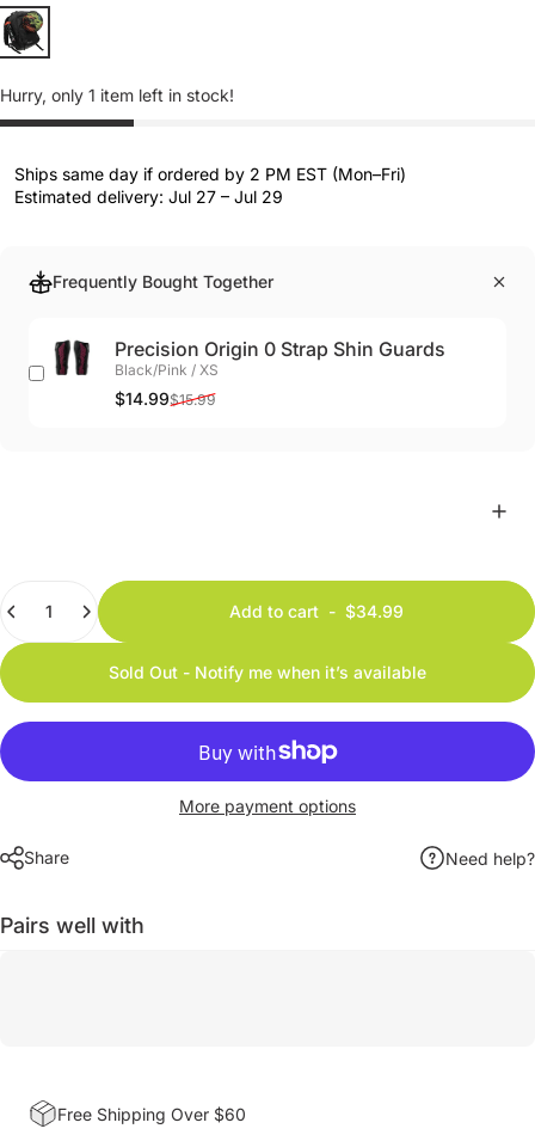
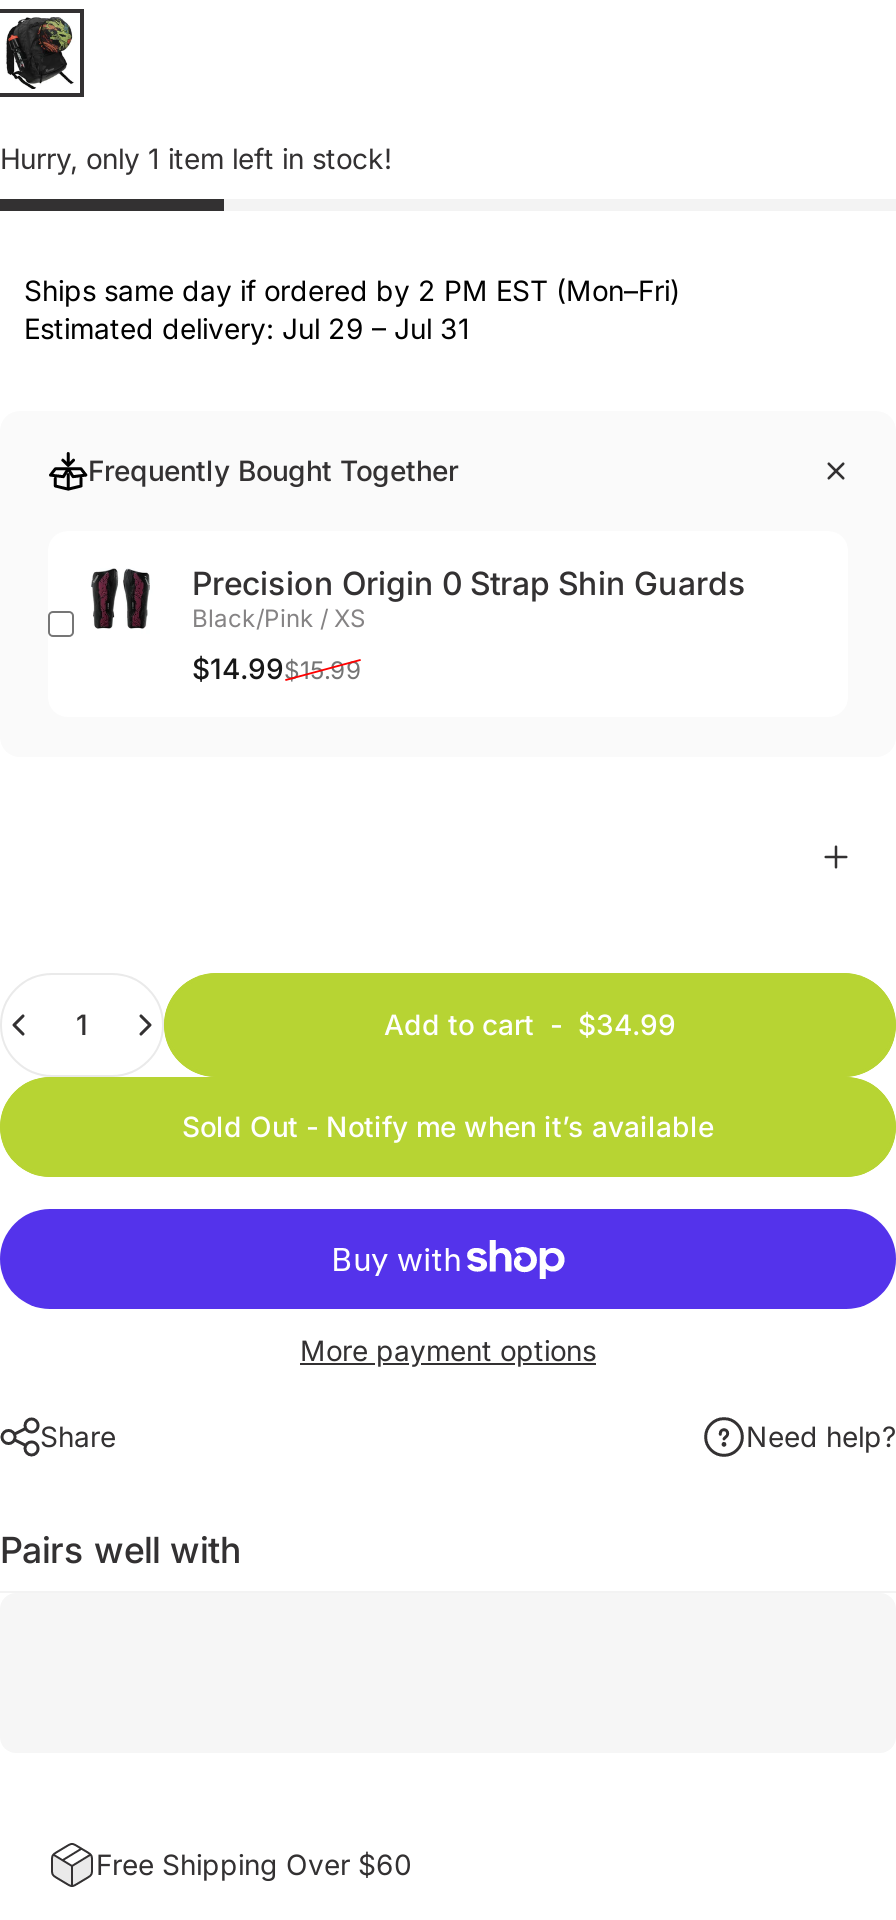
- Estimated delivery: Jul 27 – Jul 29
+ Estimated delivery: Jul 29 – Jul 31
